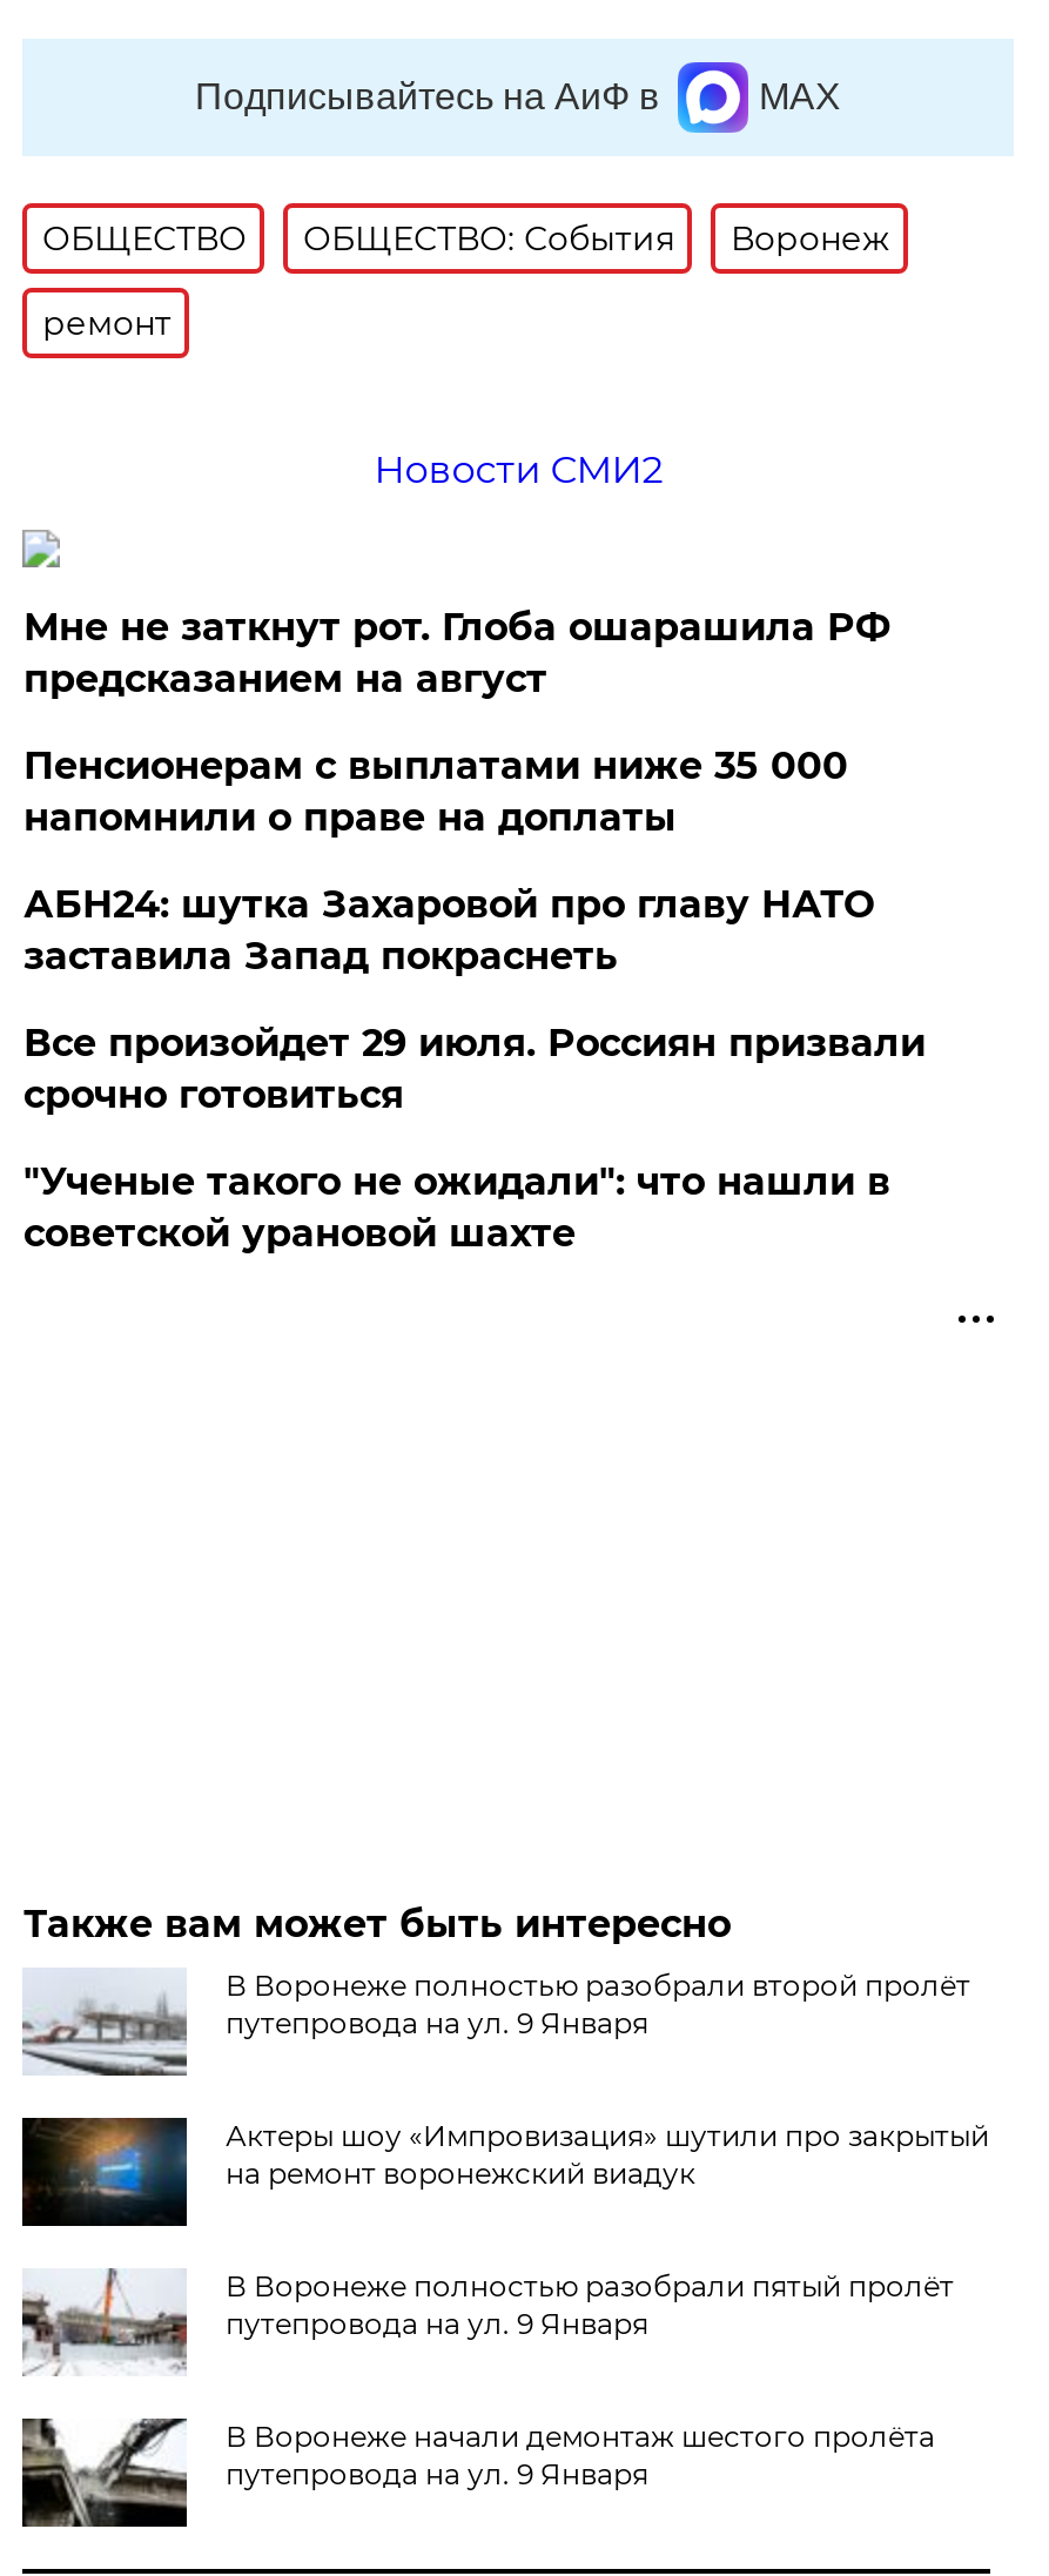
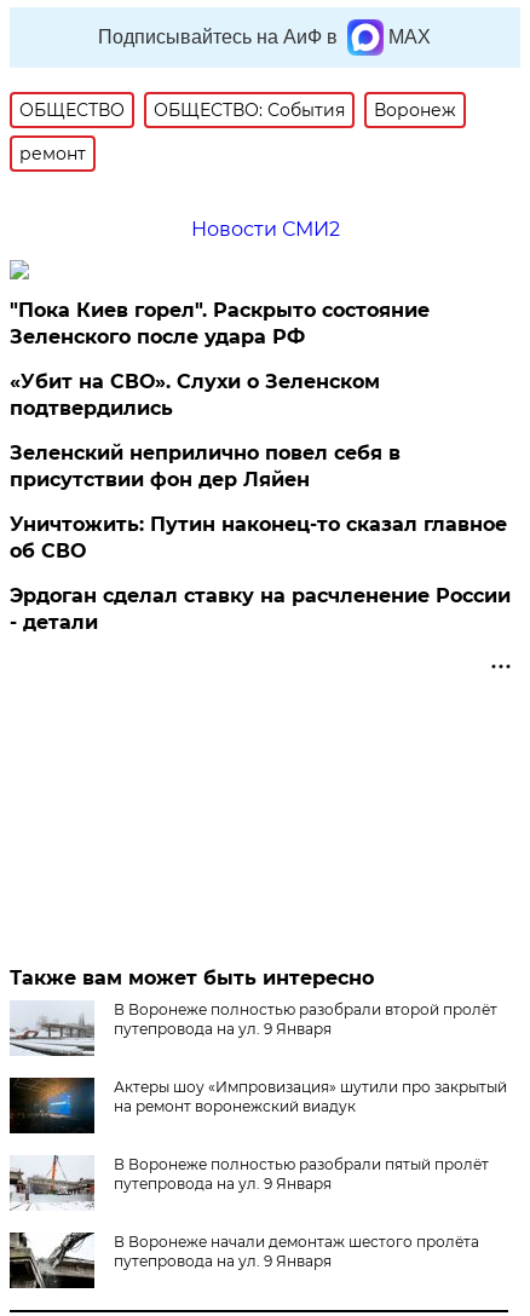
- Мне не заткнут рот. Глоба ошарашила РФ
- предсказанием на август
+ "Пока Киев горел". Раскрыто состояние
+ Зеленского после удара РФ

- Пенсионерам с выплатами ниже 35 000
- напомнили о праве на доплаты
+ «Убит на СВО». Слухи о Зеленском
+ подтвердились

- АБН24: шутка Захаровой про главу НАТО
- заставила Запад покраснеть
+ Зеленский неприлично повел cебя в
+ присутствии фон дер Ляйен

- Все произойдет 29 июля. Россиян призвали
- срочно готовиться
+ Уничтожить: Путин наконец-то сказал главное
+ об СВО

- "Ученые такого не ожидали": что нашли в
- советской урановой шахте
+ Эрдоган сделал ставку на расчленение России
+ - детали
